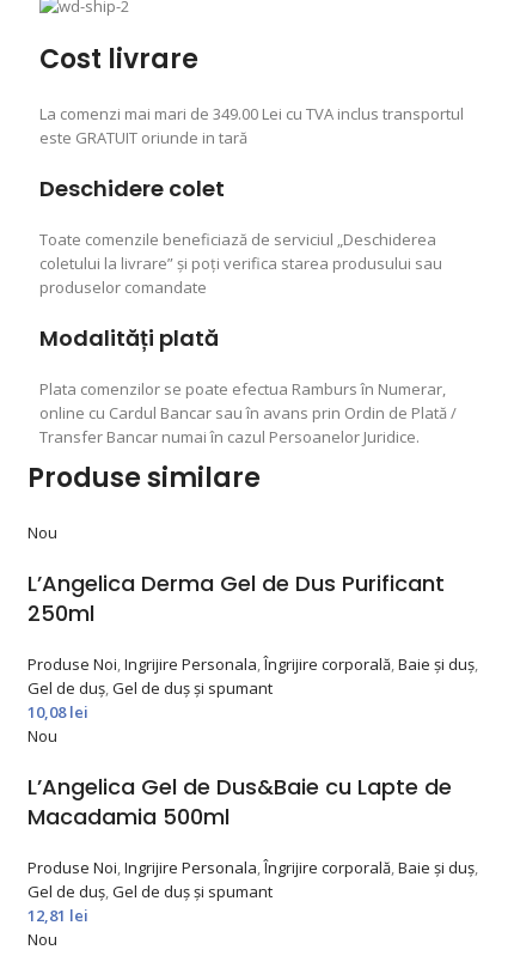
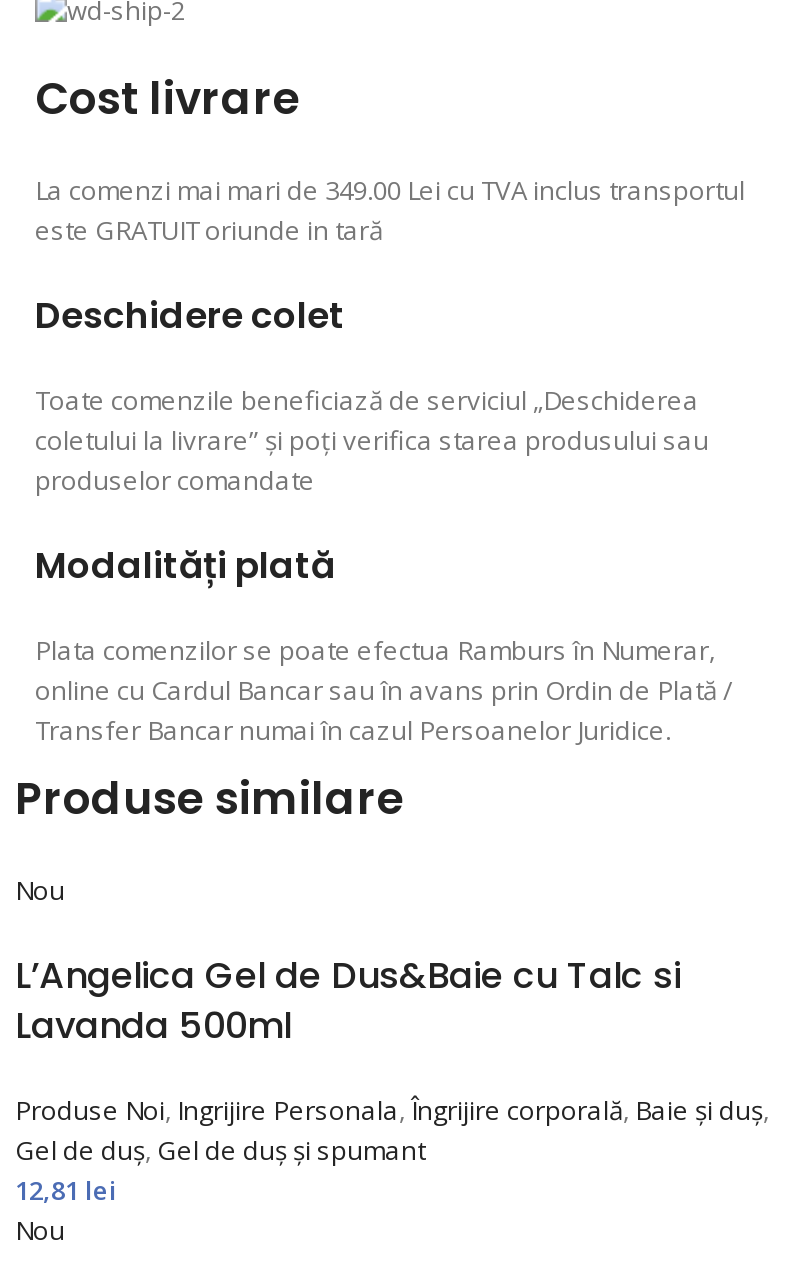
- L’Angelica Derma Gel de Dus Purificant
- 250ml
- Produse Noi, Ingrijire Personala, Îngrijire corporală, Baie și duș,
- Gel de duș, Gel de duș și spumant
- 10,08lei
- Nou
- L’Angelica Gel de Dus&Baie cu Lapte de
- Macadamia 500ml
+ L’Angelica Gel de Dus&Baie cu Talc si
+ Lavanda 500ml
